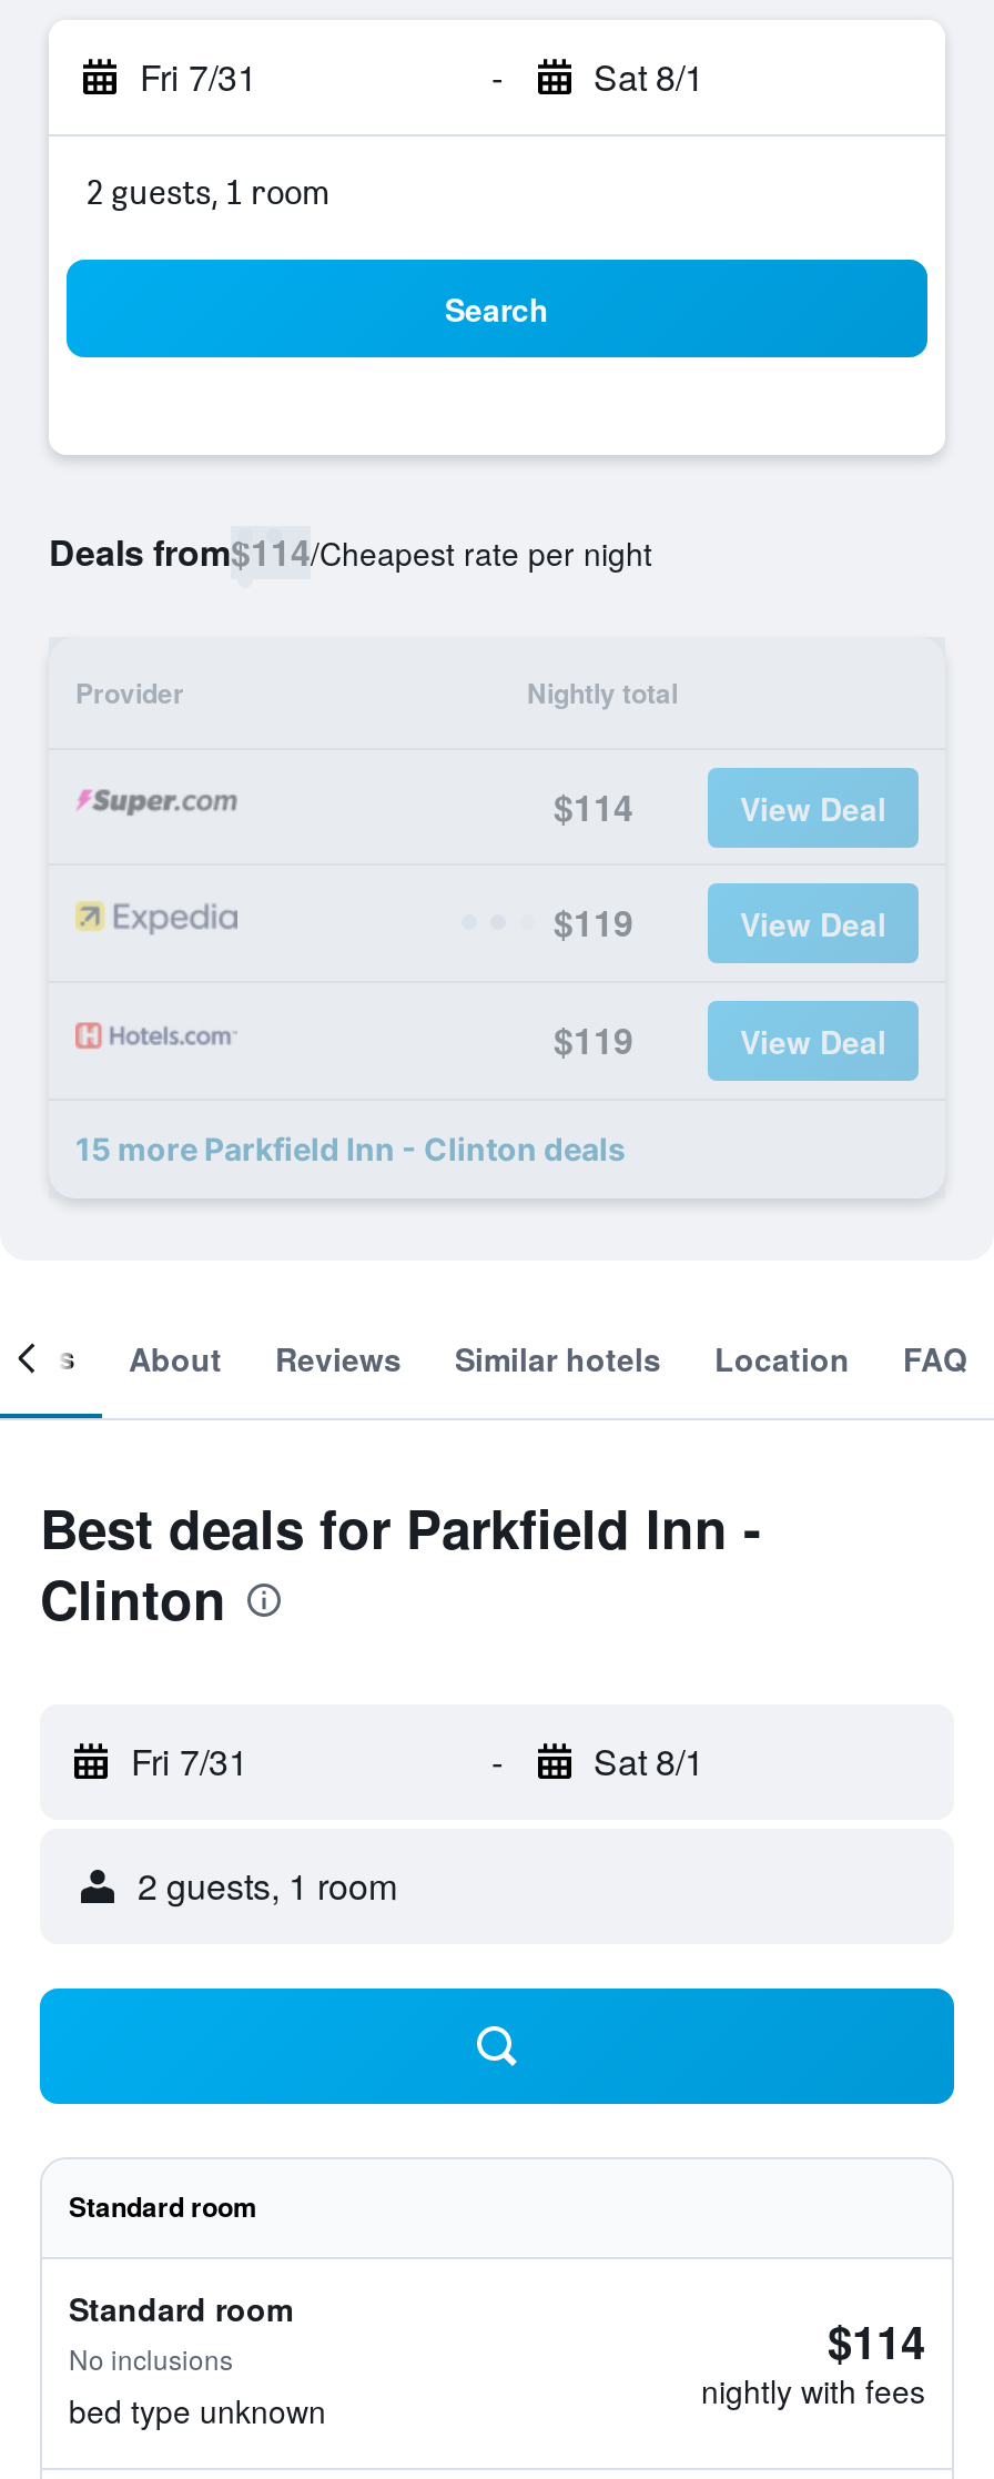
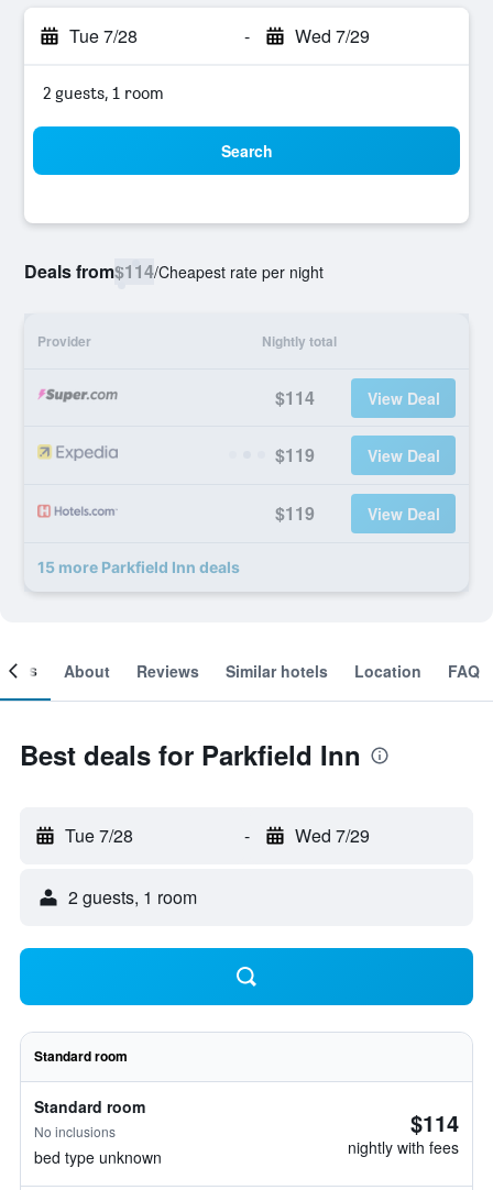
- Fri 7/31
+ Tue 7/28

- Sat 8/1
+ Wed 7/29

- 15 more Parkfield Inn - Clinton deals
+ 15 more Parkfield Inn deals

- Best deals for Parkfield Inn -
- Clinton
+ Best deals for Parkfield Inn

- Fri 7/31
+ Tue 7/28

- Sat 8/1
+ Wed 7/29
